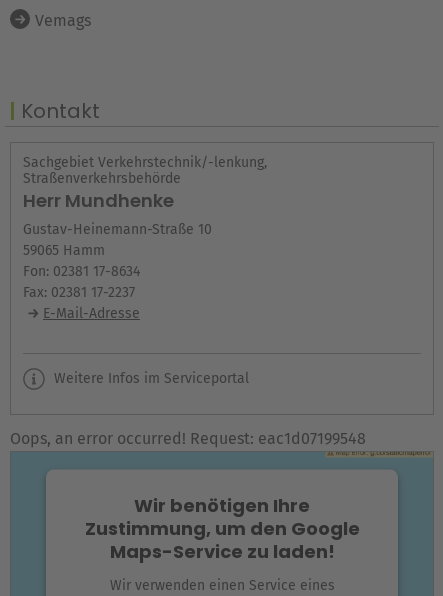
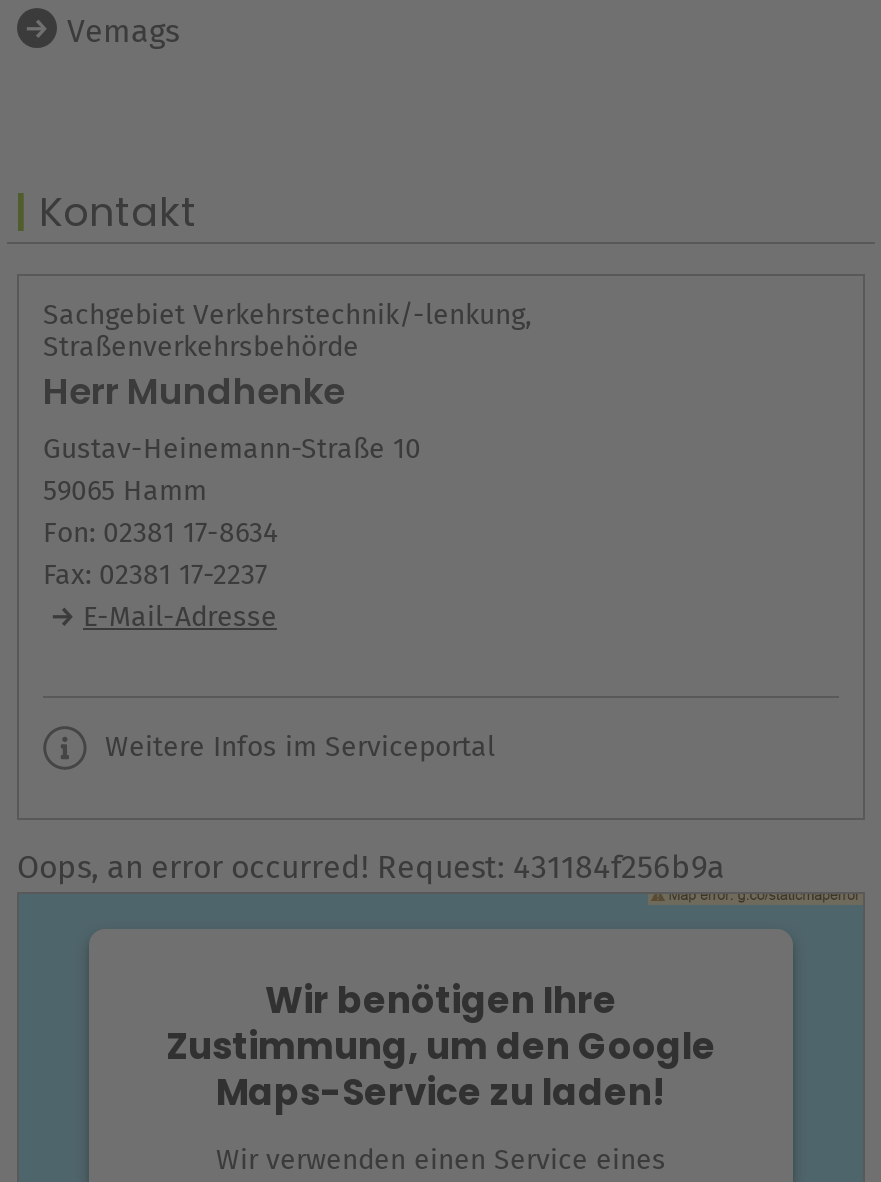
- Oops, an error occurred! Request: eac1d07199548
+ Oops, an error occurred! Request: 431184f256b9a
